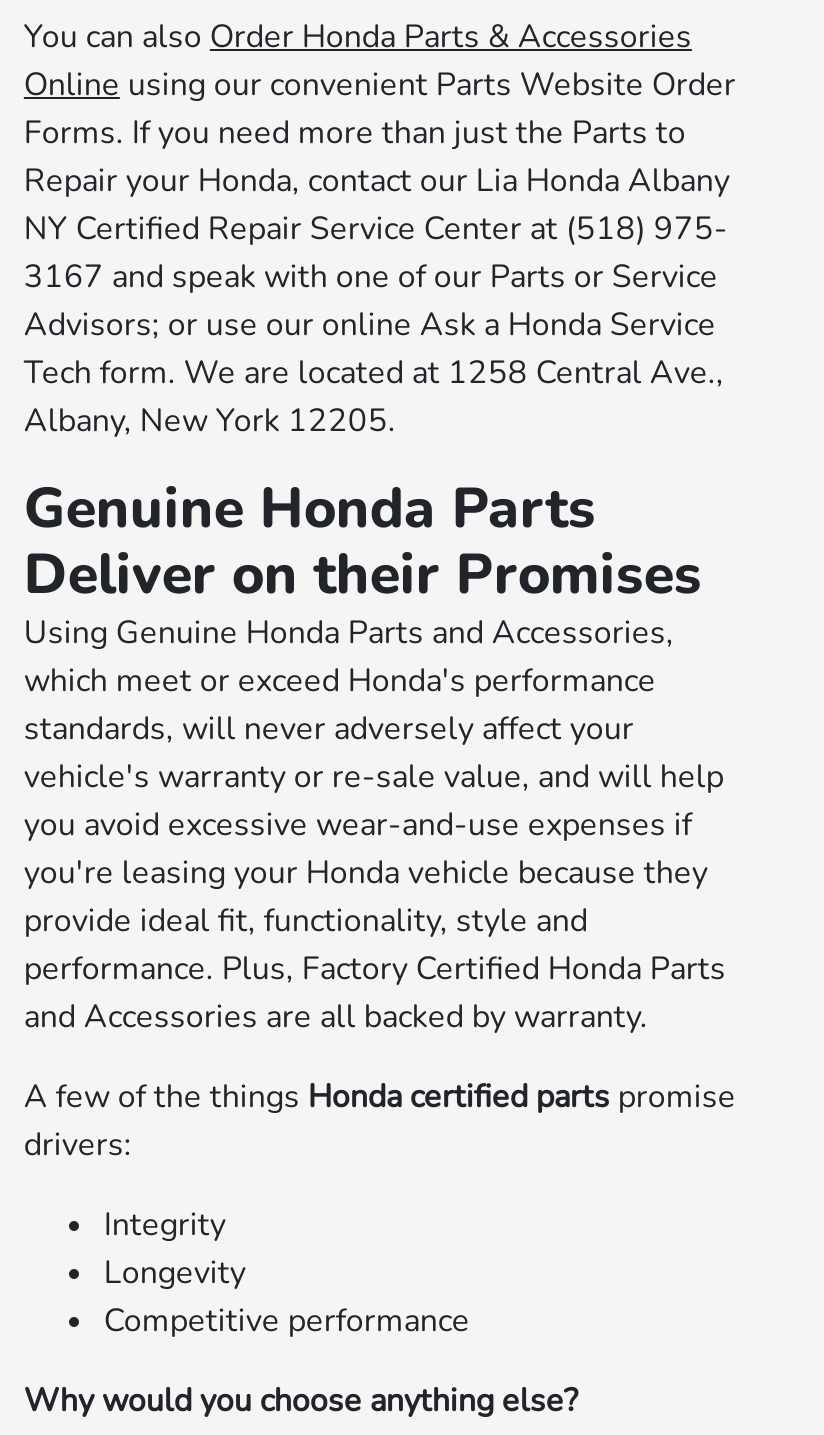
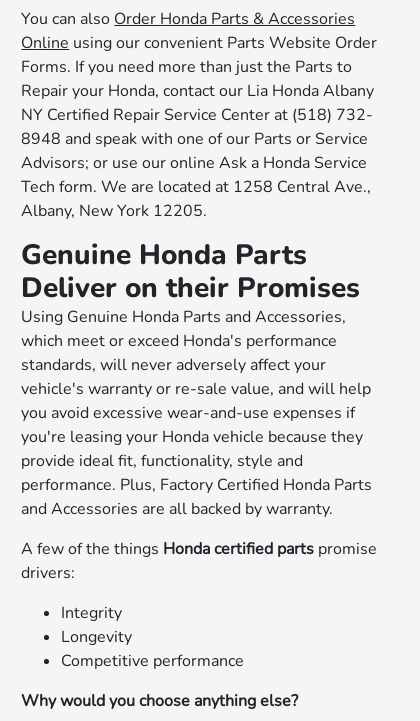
- NY Certified Repair Service Center at (518) 975-
+ NY Certified Repair Service Center at (518) 732-

- 3167 and speak with one of our Parts or Service
+ 8948 and speak with one of our Parts or Service
